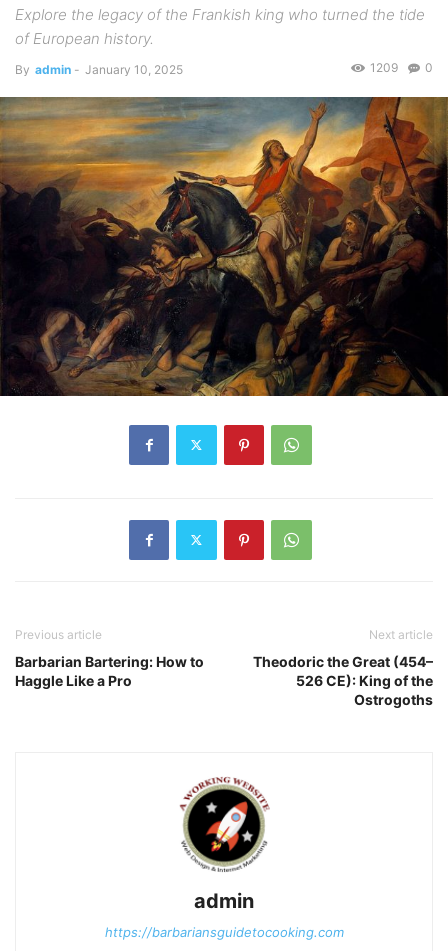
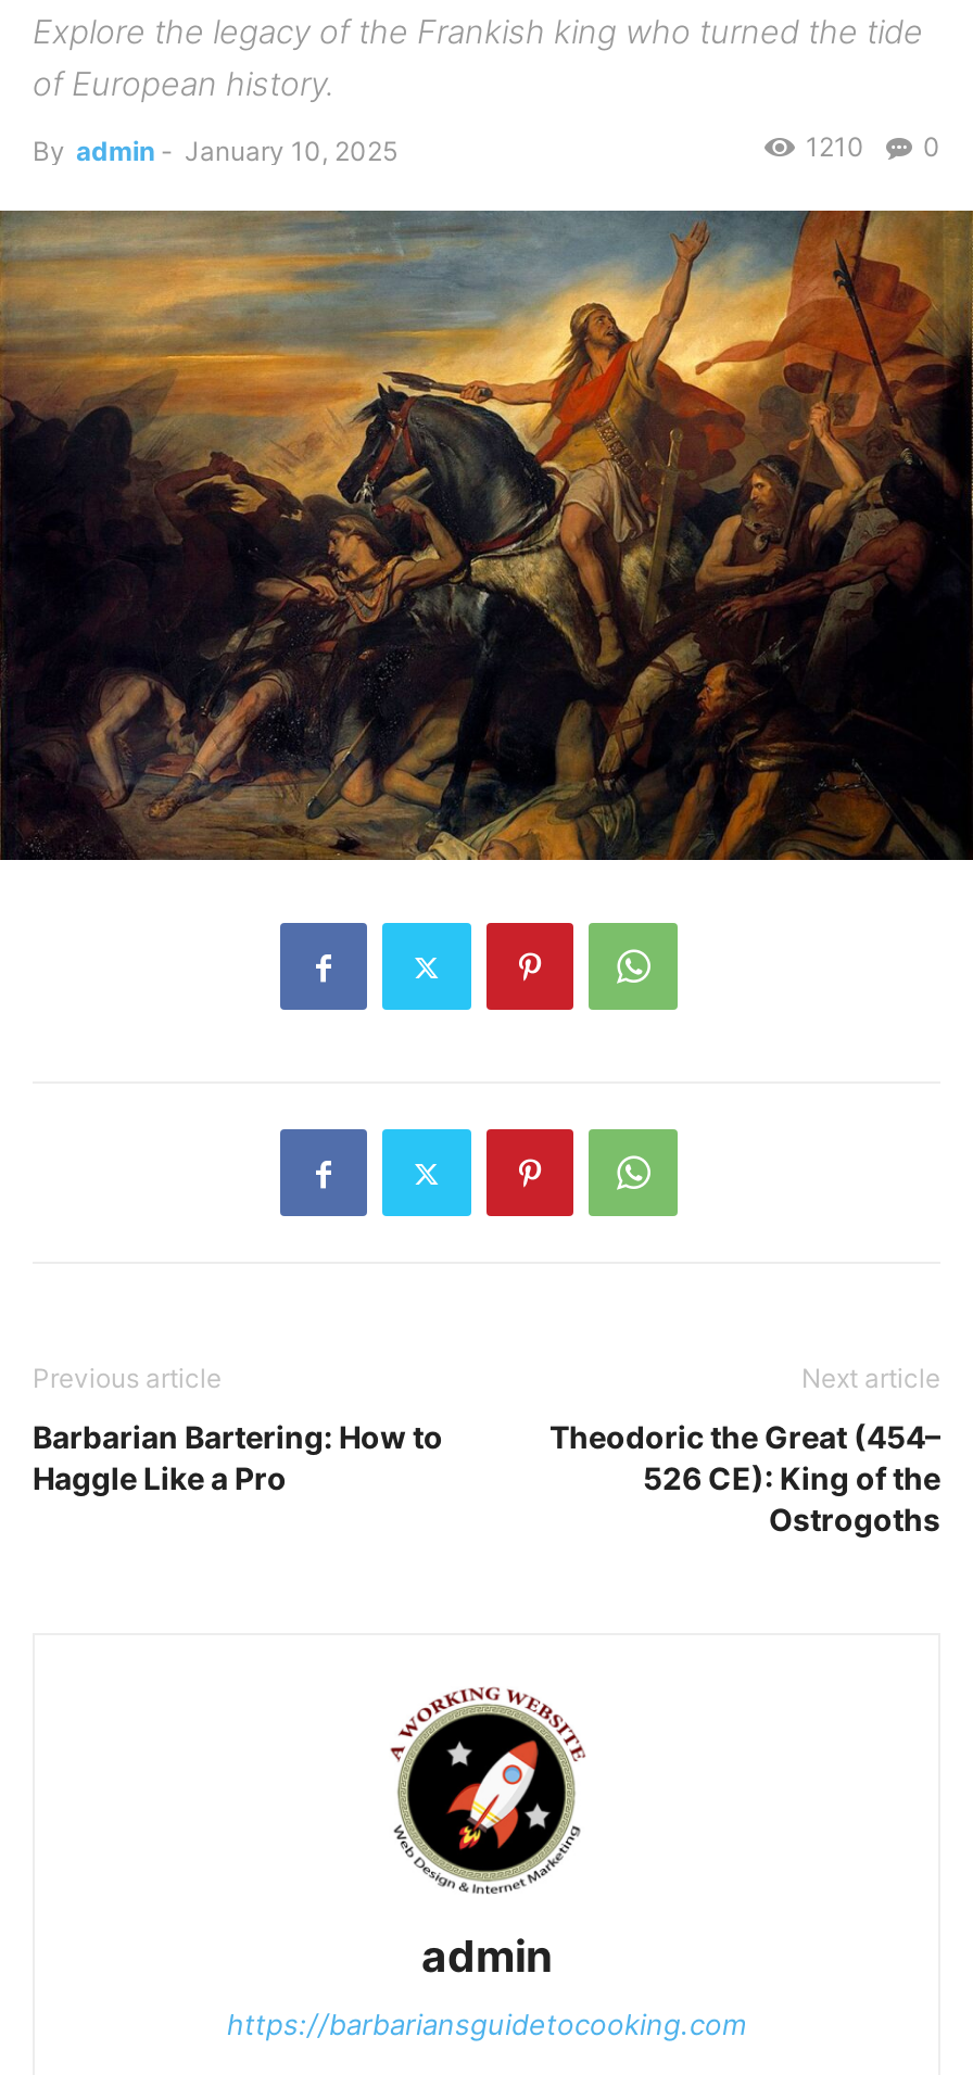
- 1209 0
+ 1210 0
